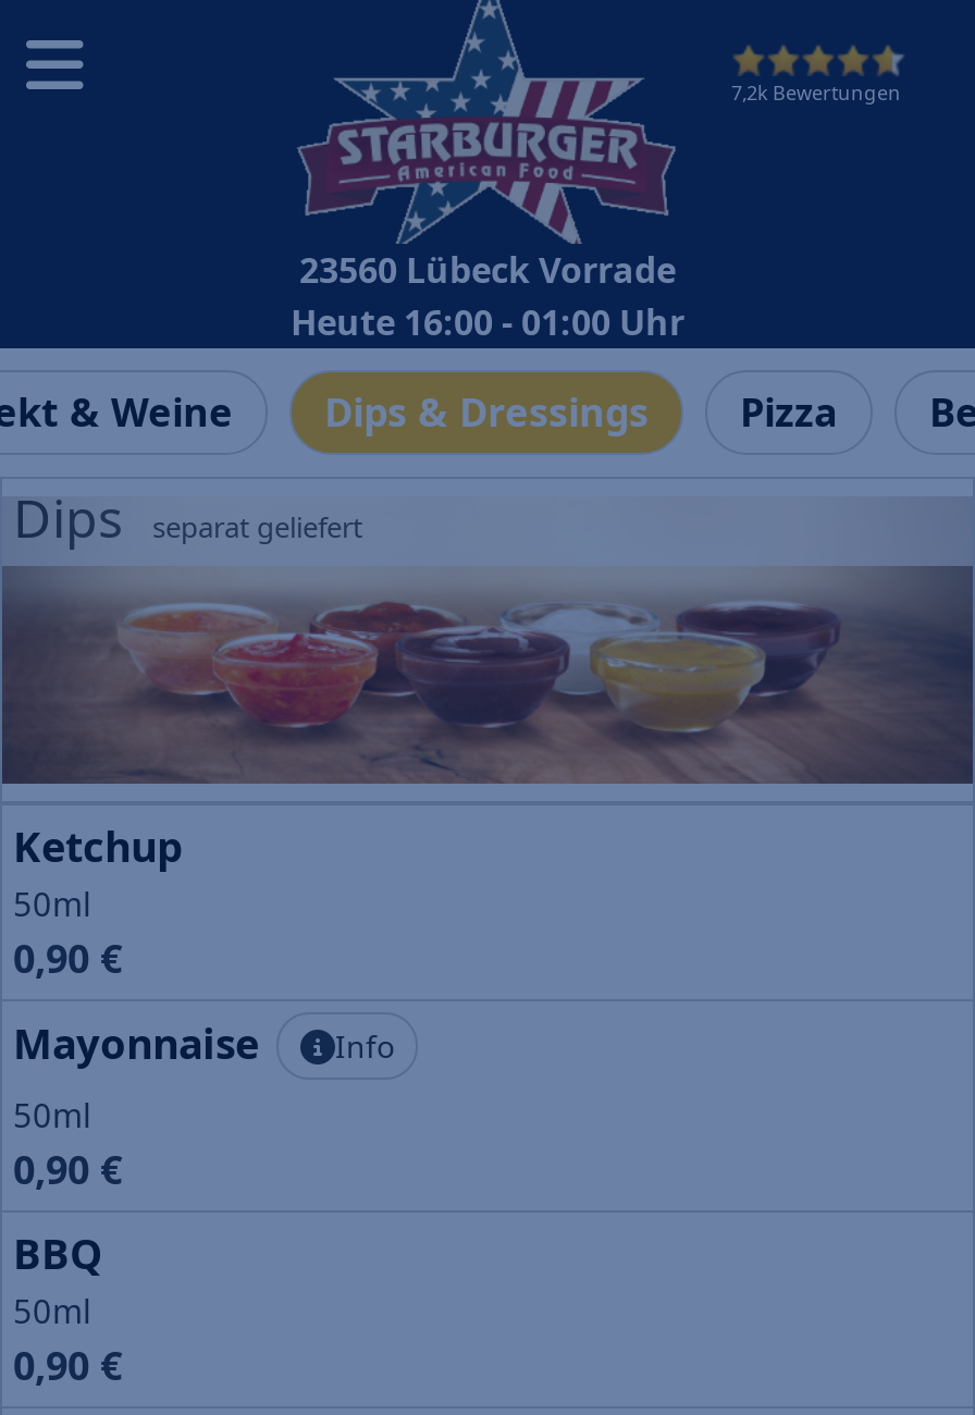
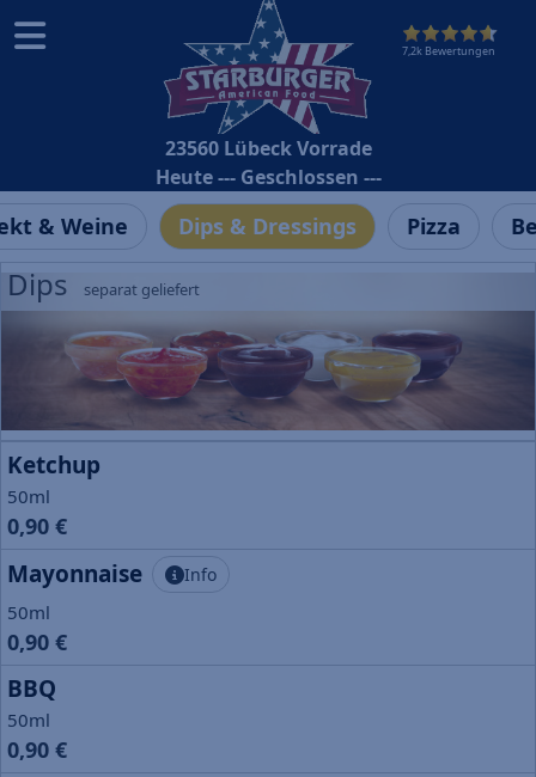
- Heute 16:00 - 01:00 Uhr
+ Heute --- Geschlossen ---
